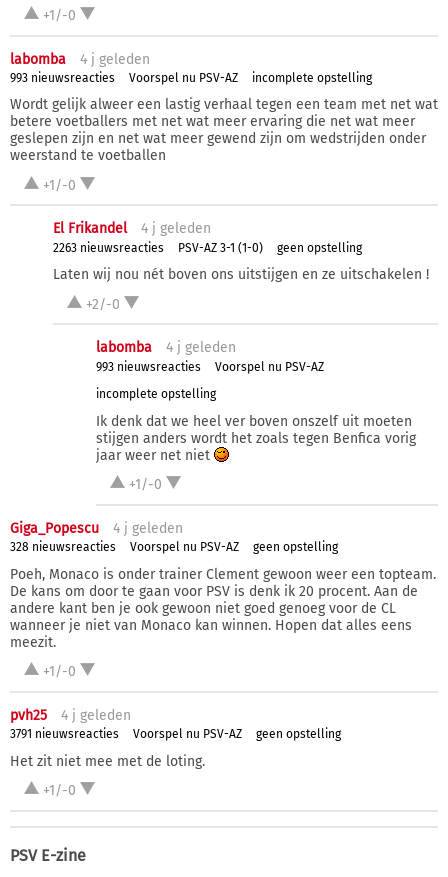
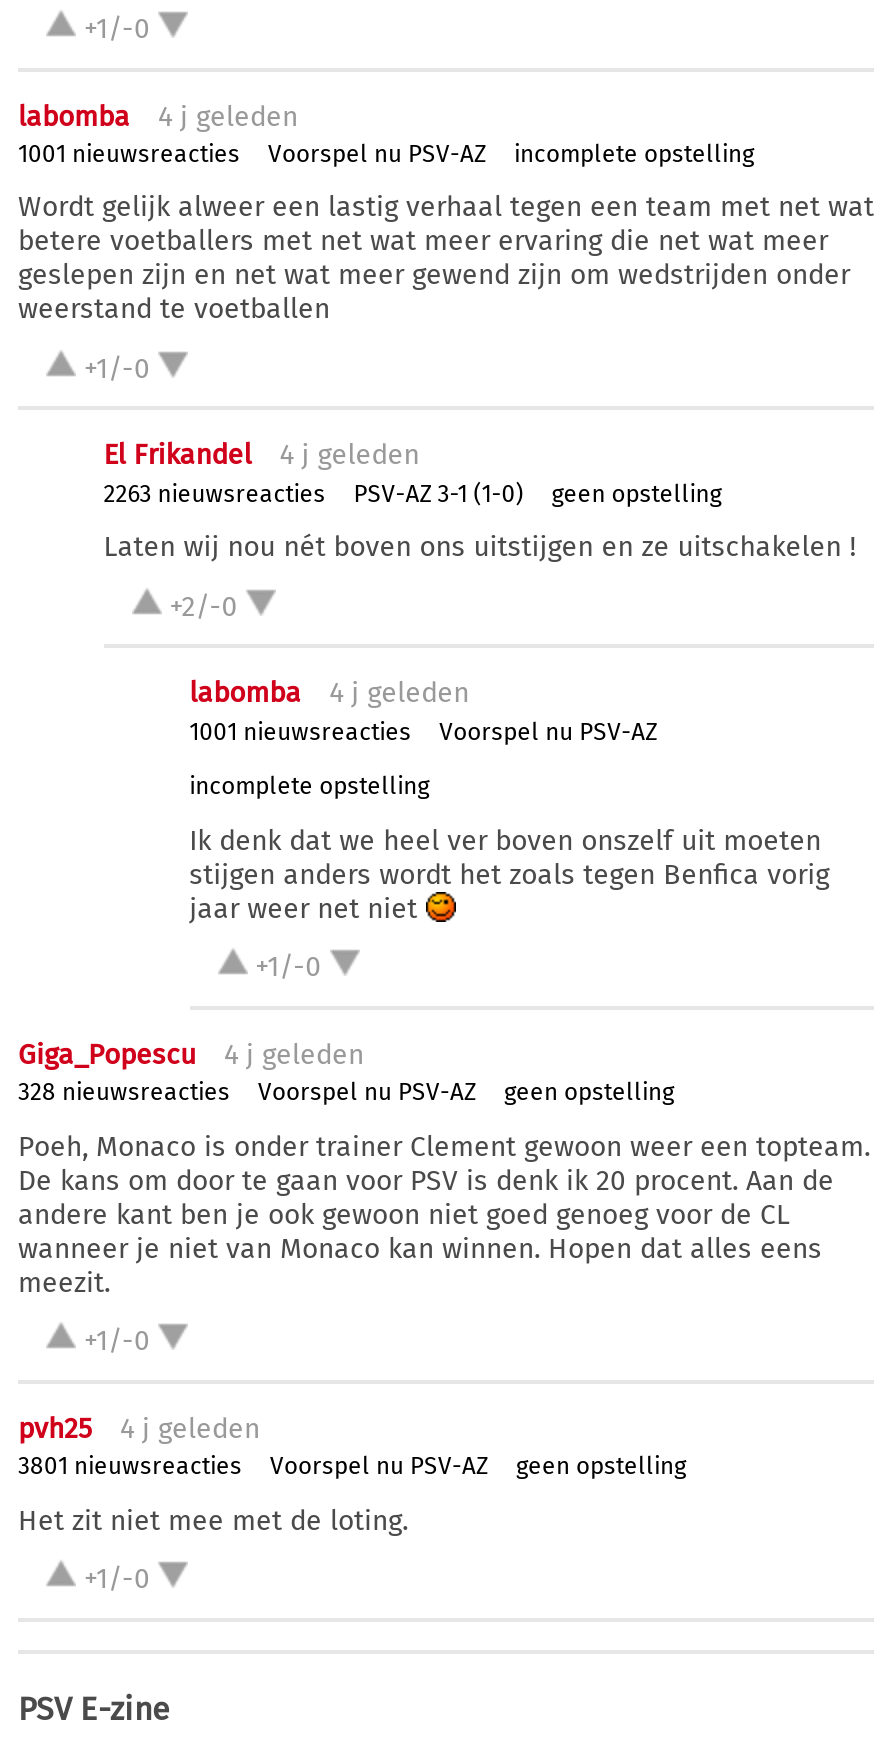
- 993 nieuwsreacties
+ 1001 nieuwsreacties

- 993 nieuwsreacties
+ 1001 nieuwsreacties

- 3791 nieuwsreacties
+ 3801 nieuwsreacties
